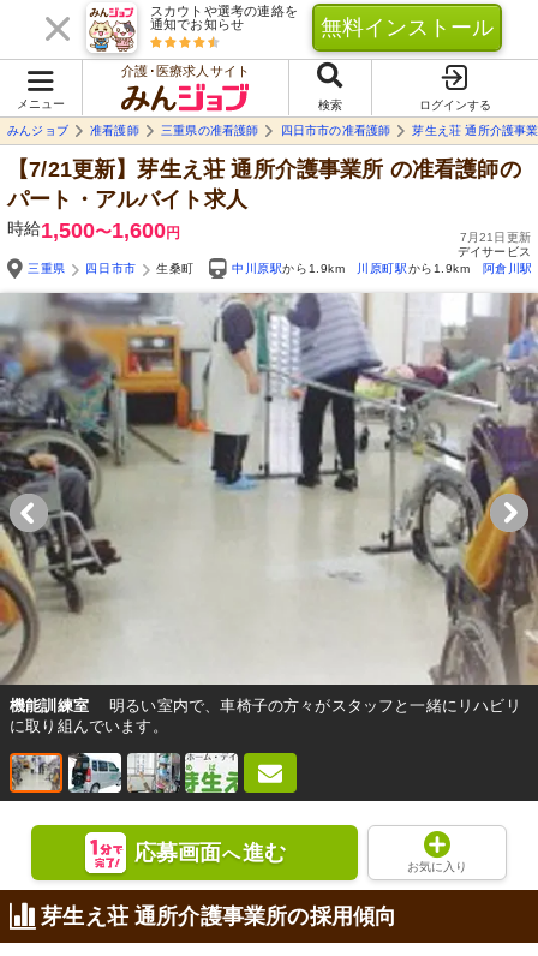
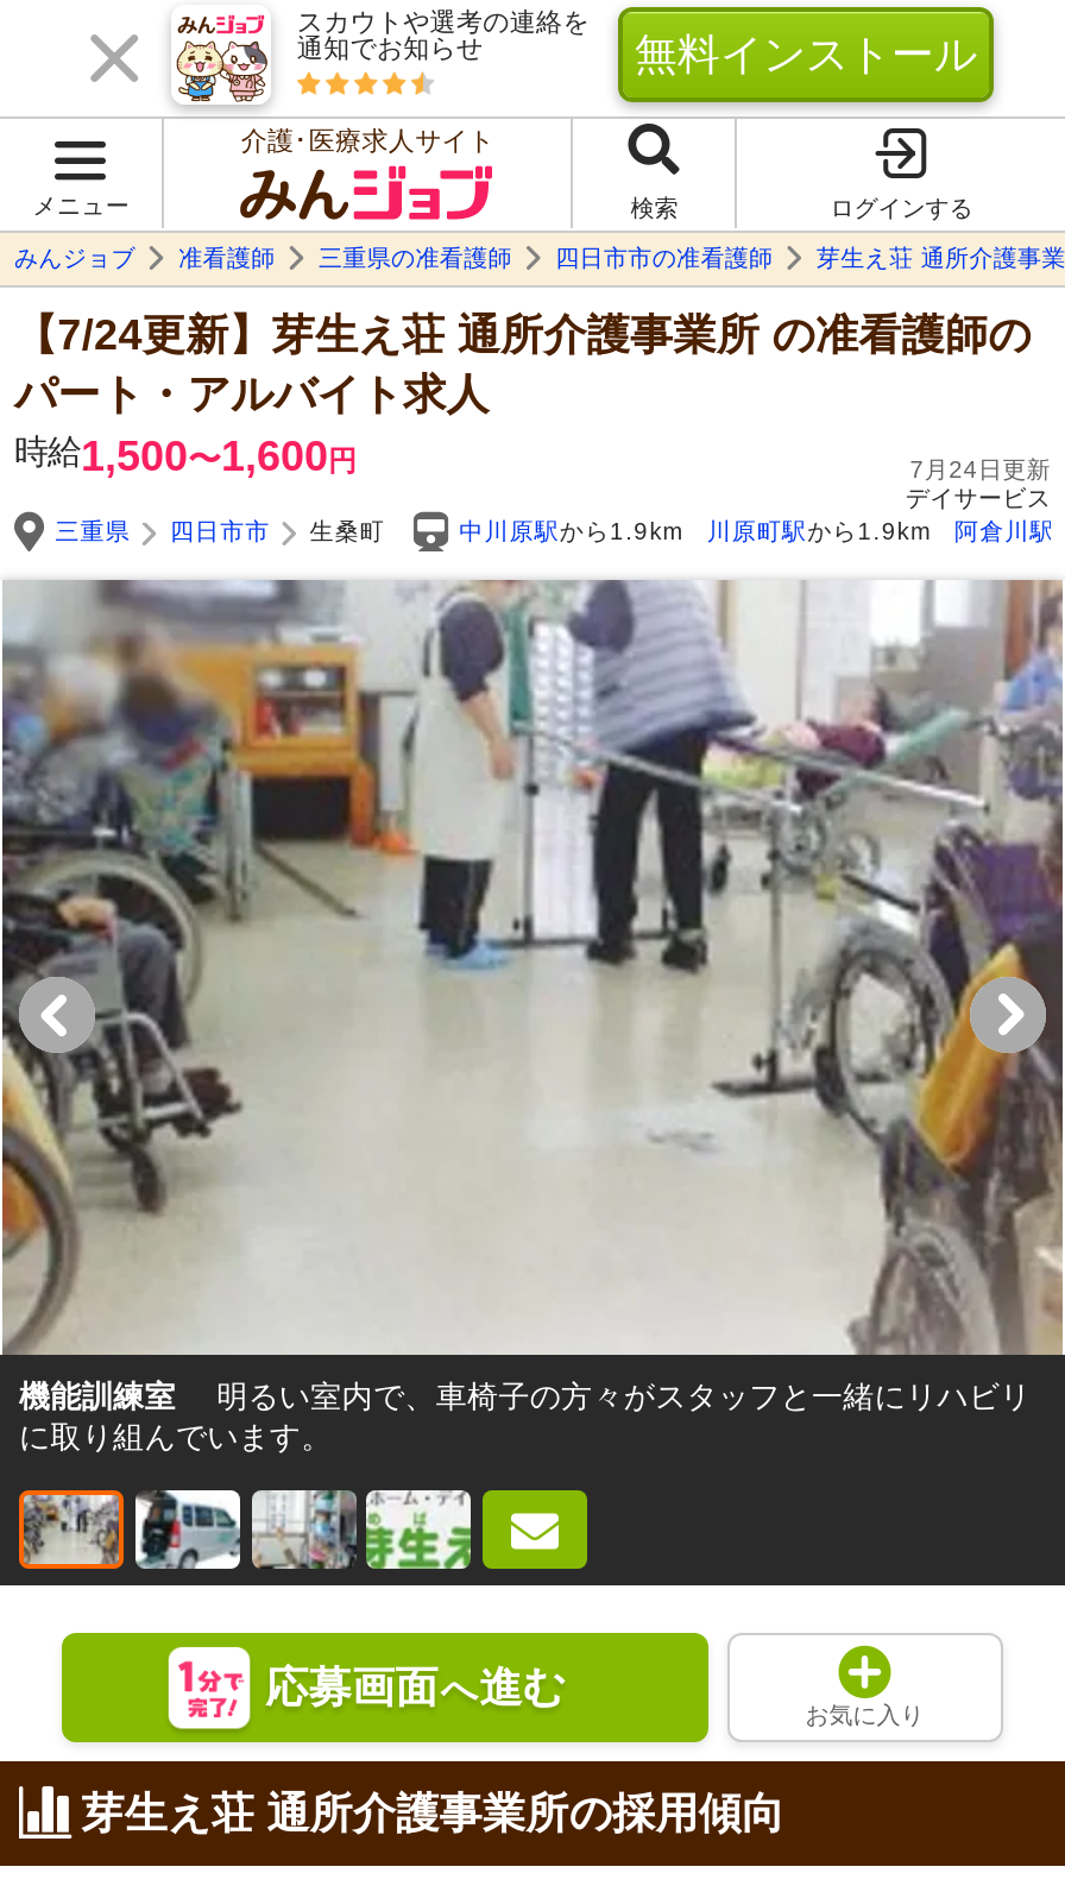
- 【7/21更新】芽生え荘 通所介護事業所の准看護師の
+ 【7/24更新】芽生え荘 通所介護事業所の准看護師の

- 7月21日更新
+ 7月24日更新
